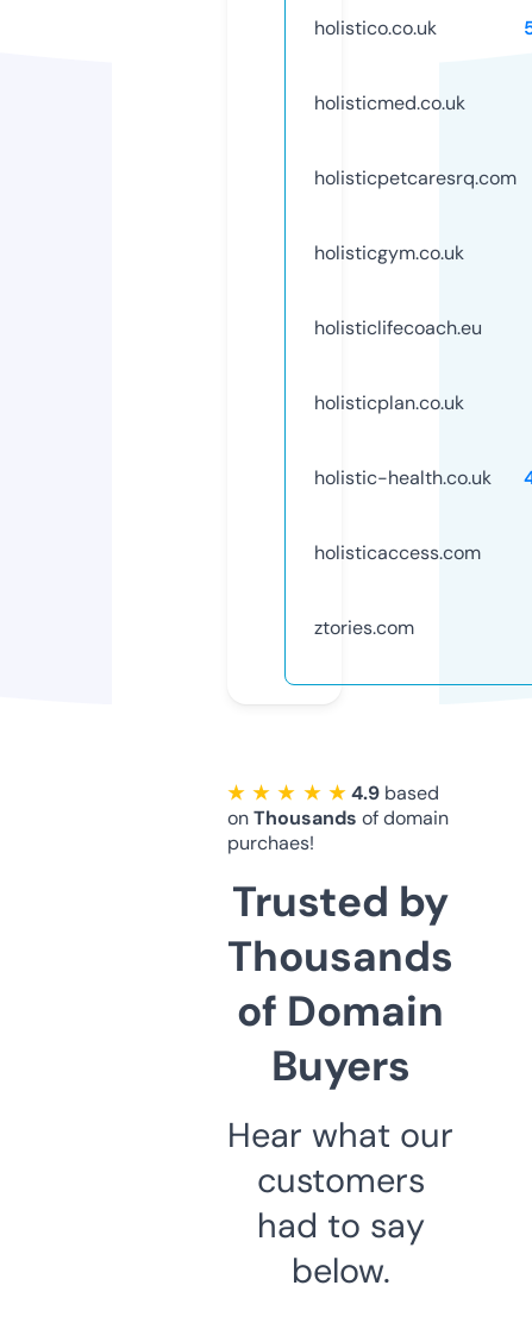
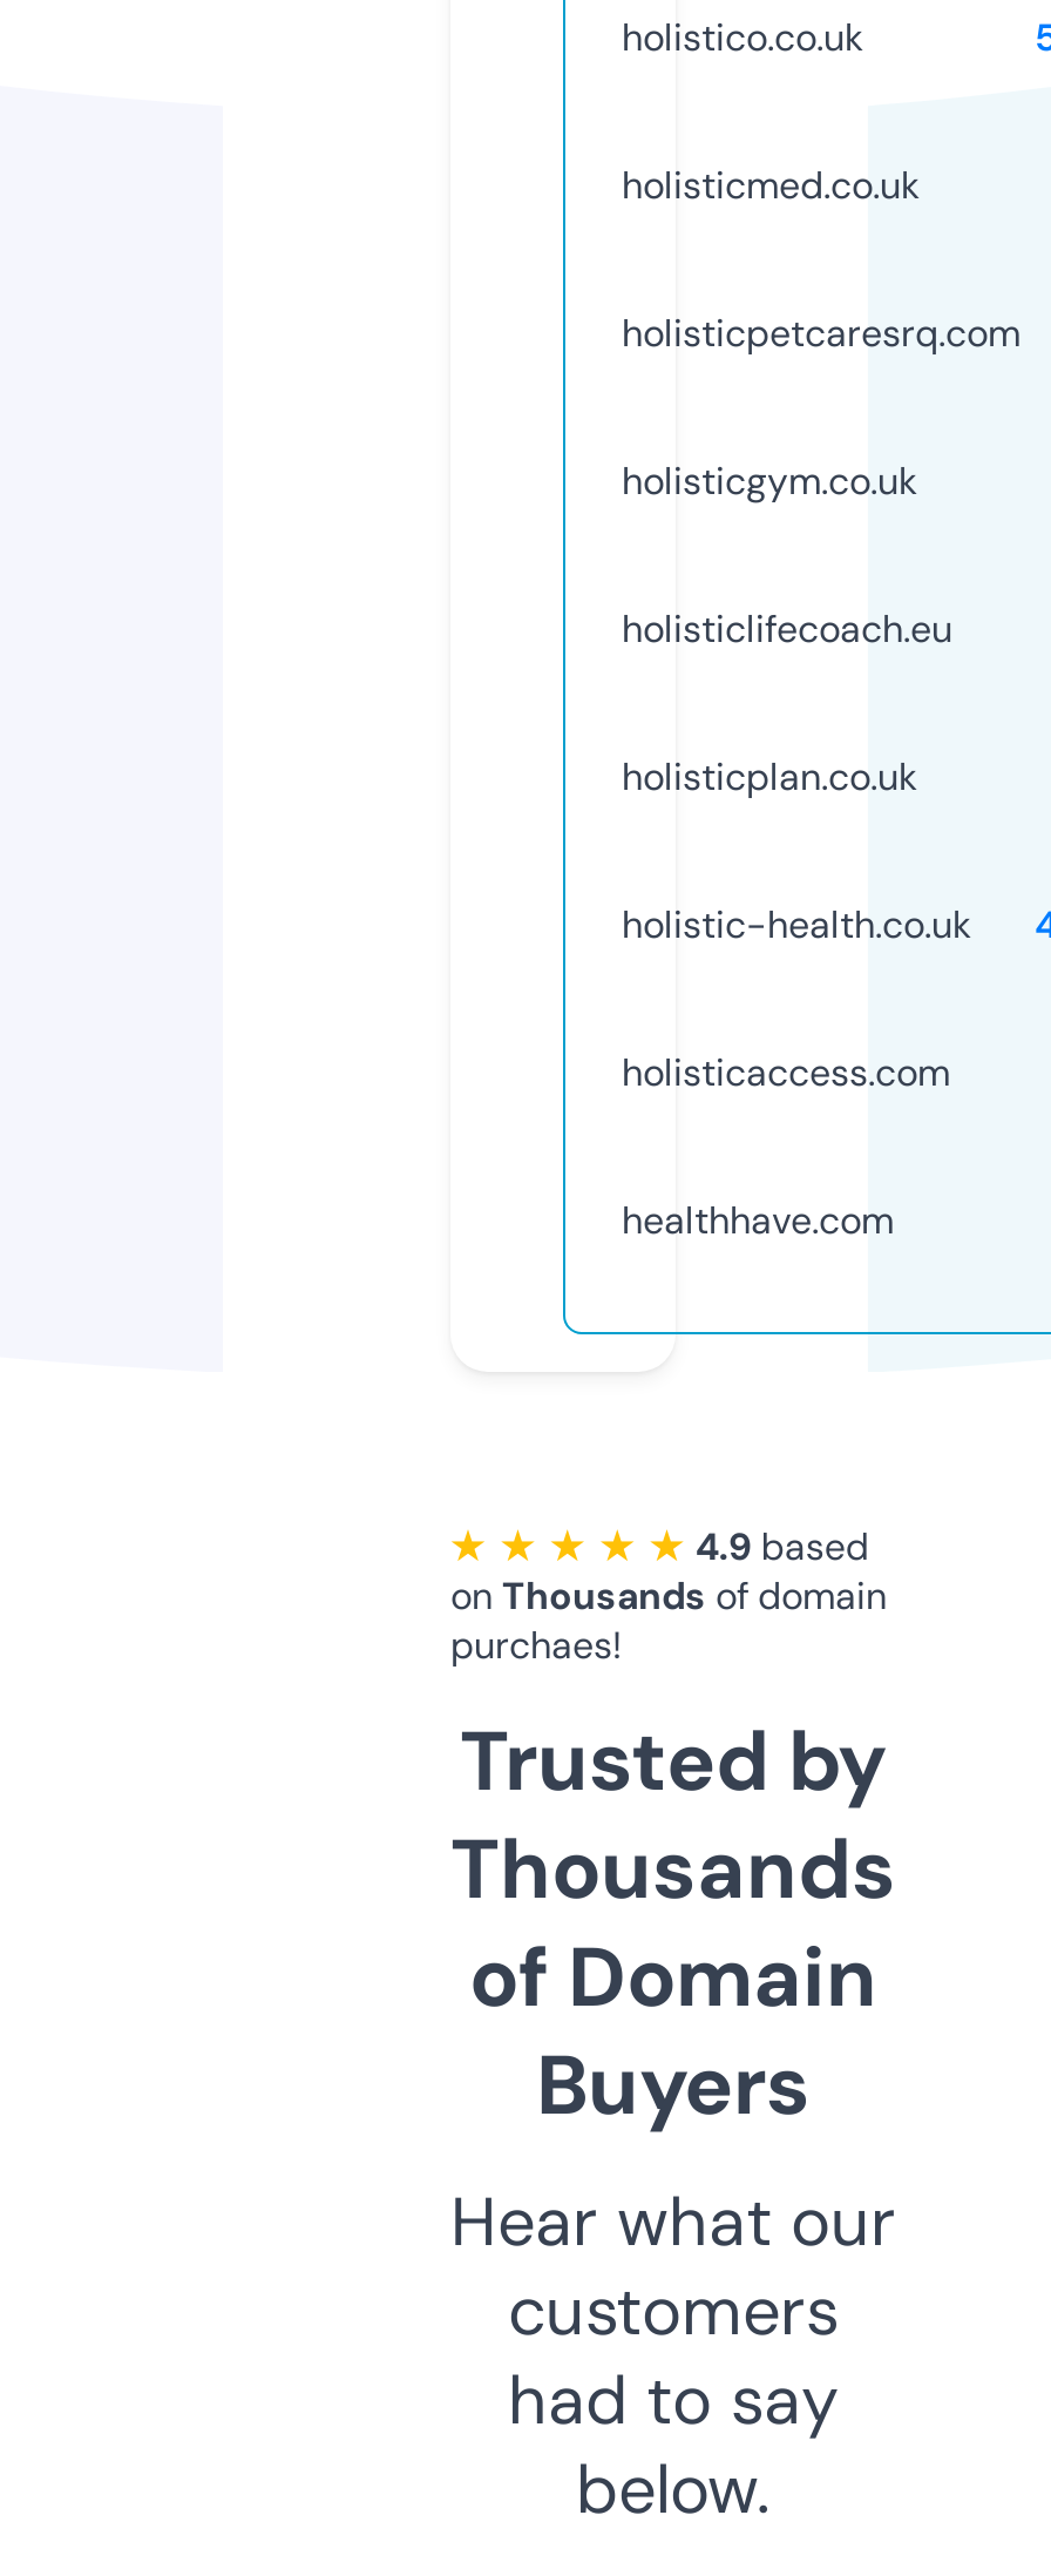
- ztories.com
+ healthhave.com
